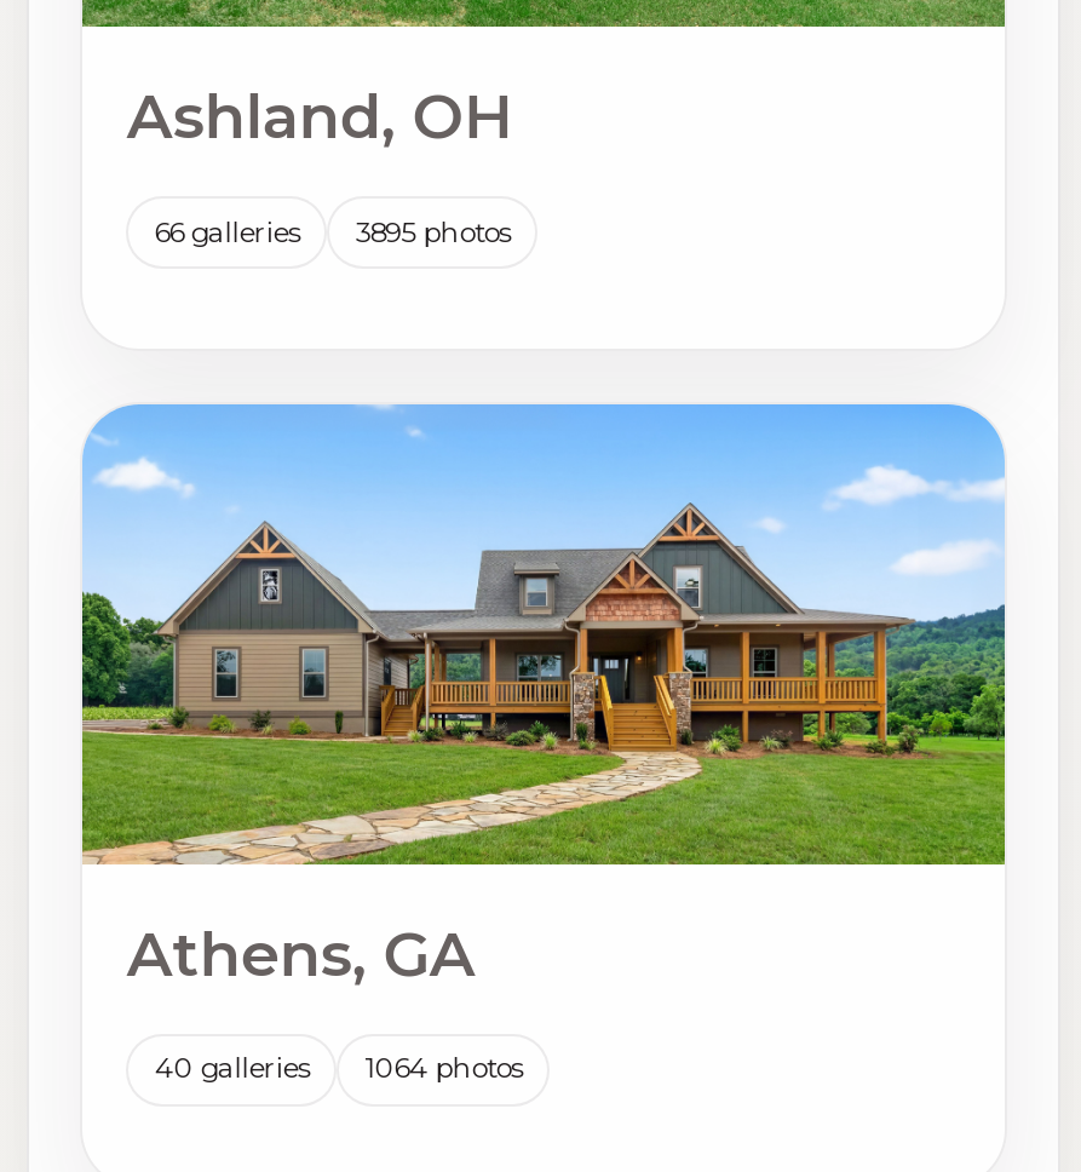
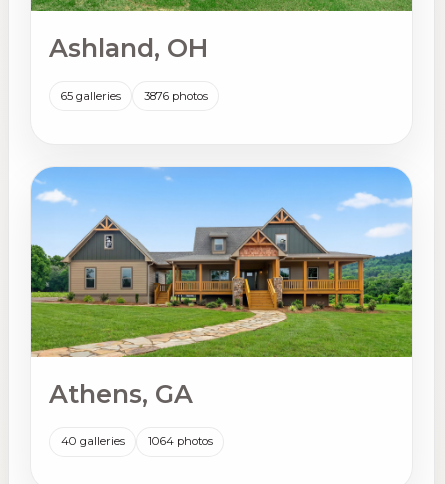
- 66 galleries
+ 65 galleries

- 3895 photos
+ 3876 photos
